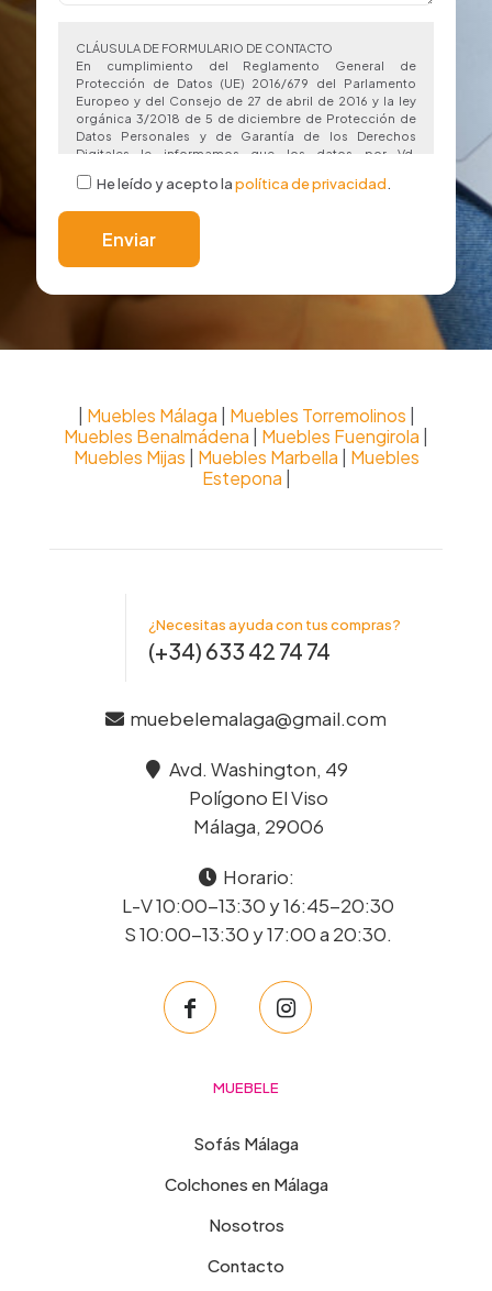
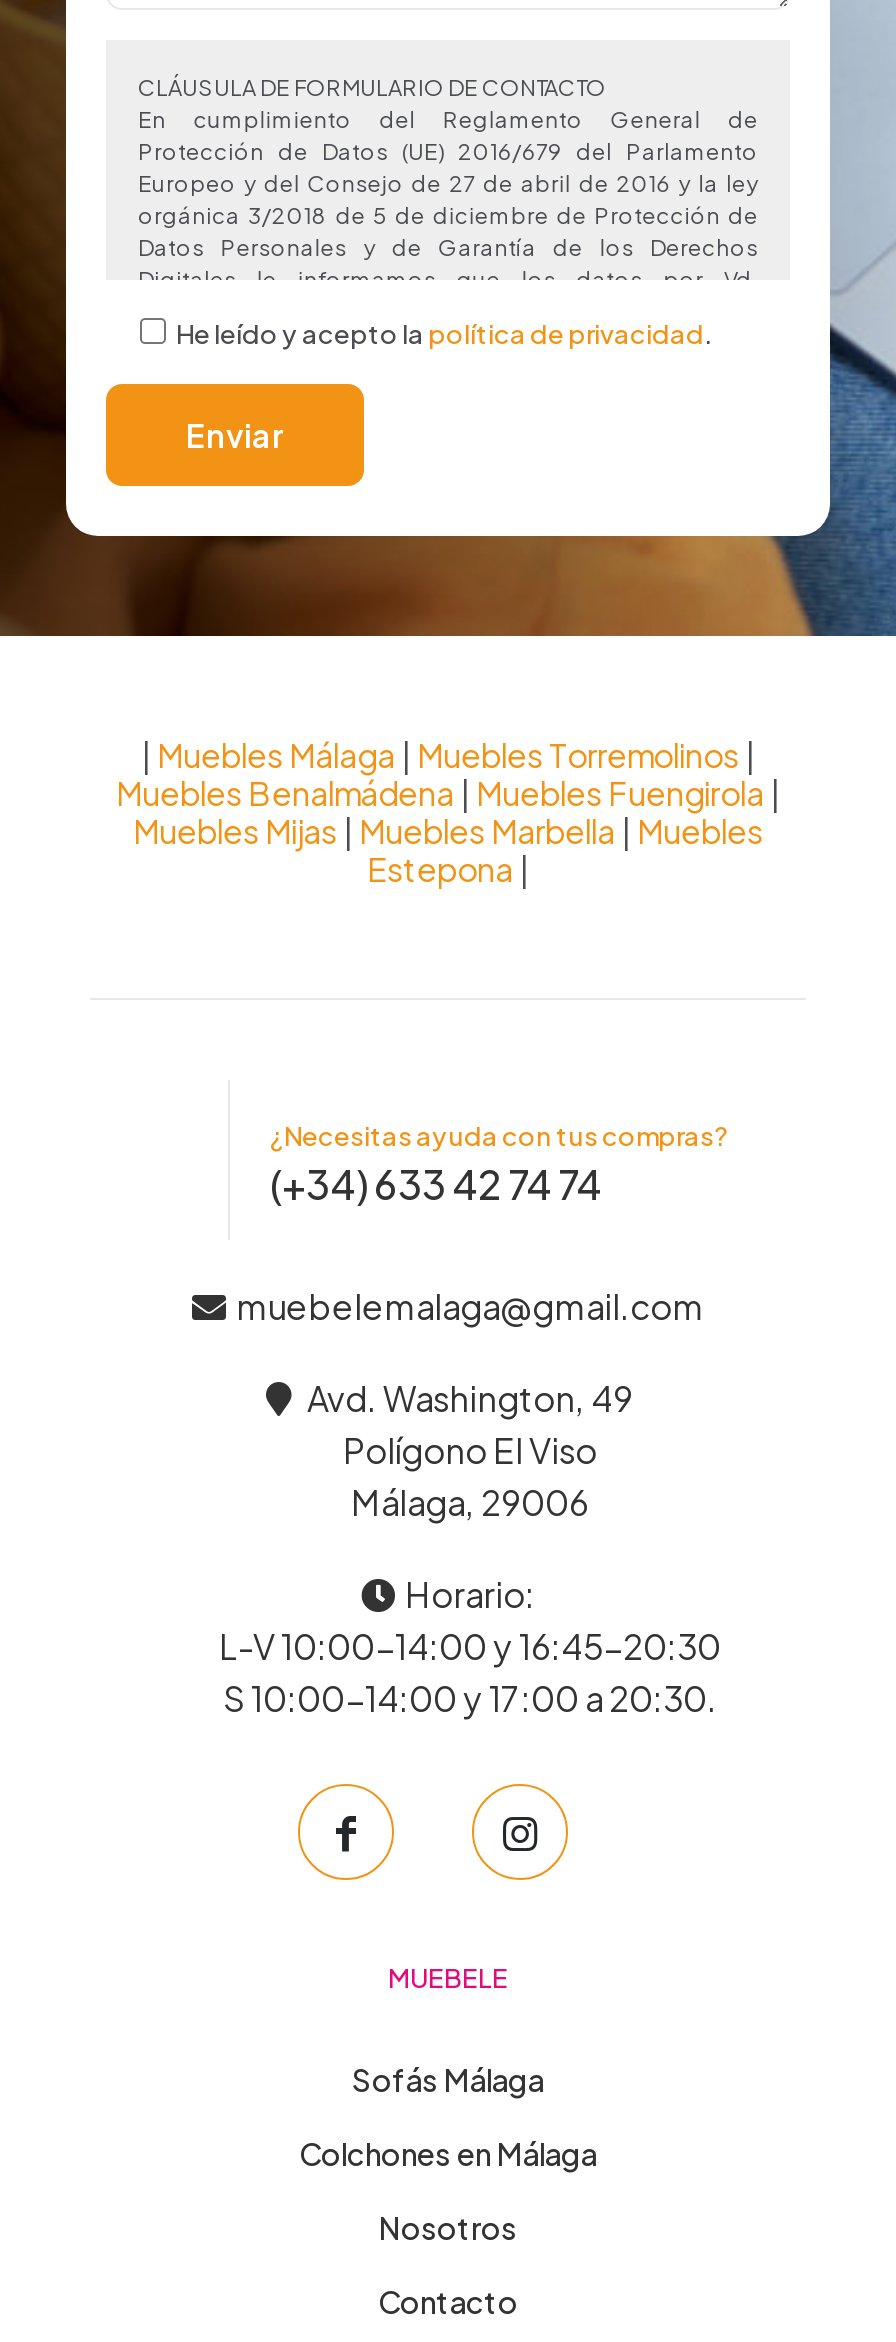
- L-V 10:00-13:30 y 16:45-20:30
+ L-V 10:00-14:00 y 16:45-20:30

- S 10:00-13:30 y 17:00 a 20:30.
+ S 10:00-14:00 y 17:00 a 20:30.
